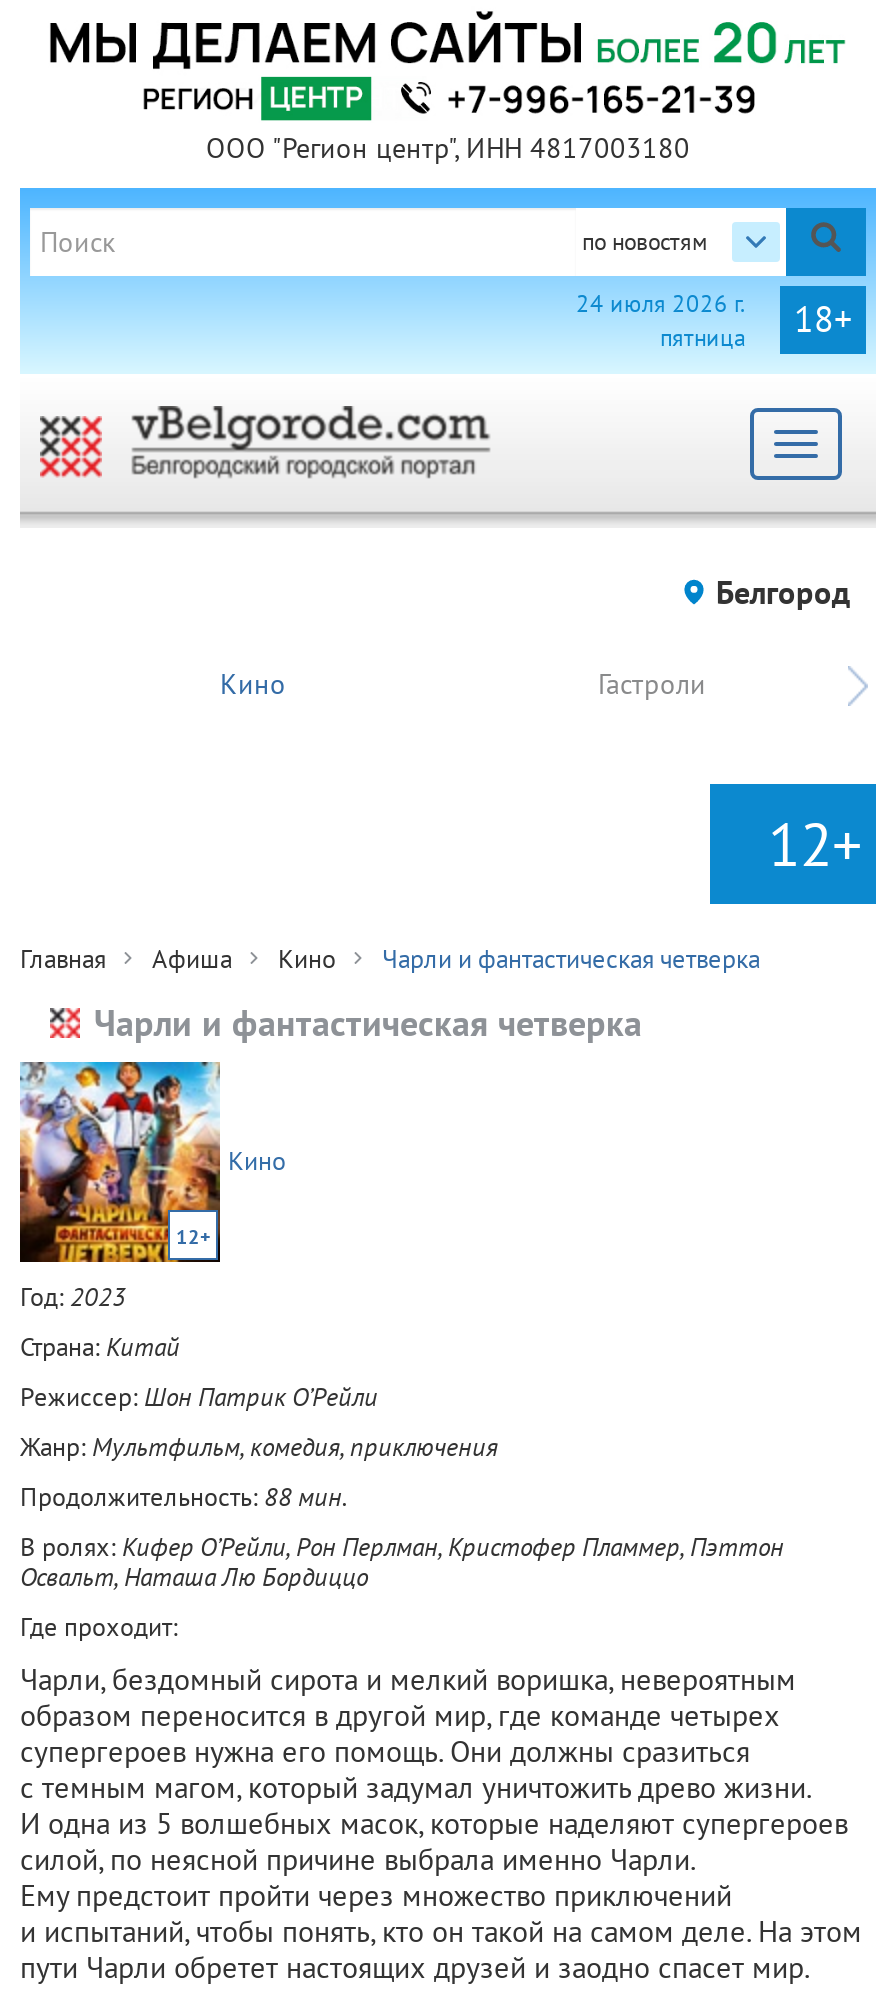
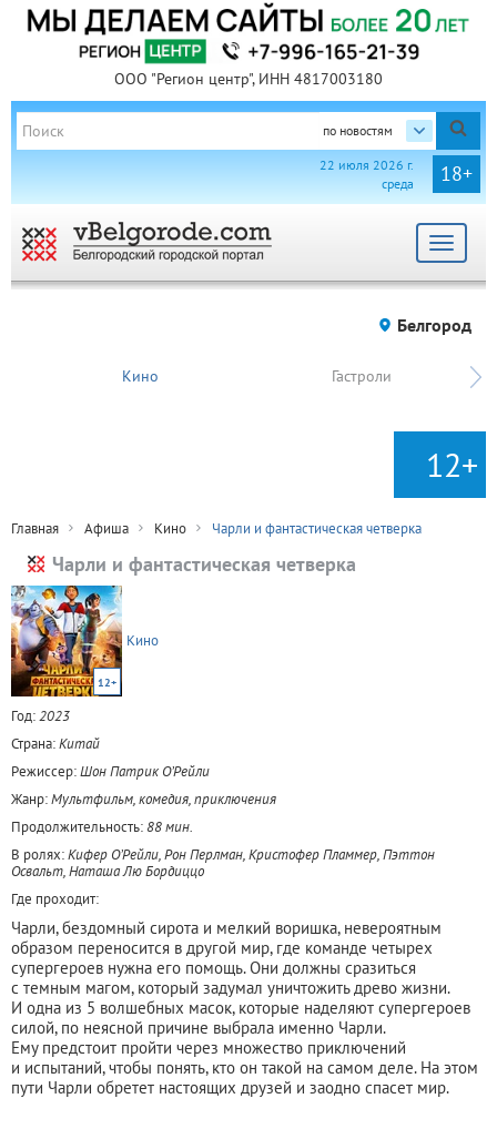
- 24 июля 2026 г.
- пятница
+ 22 июля 2026 г.
+ среда
